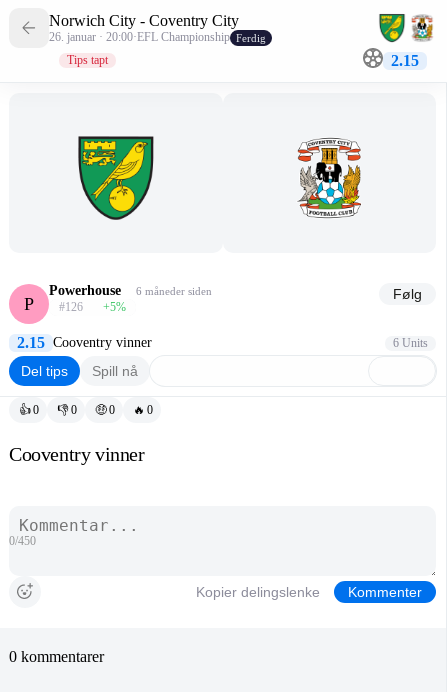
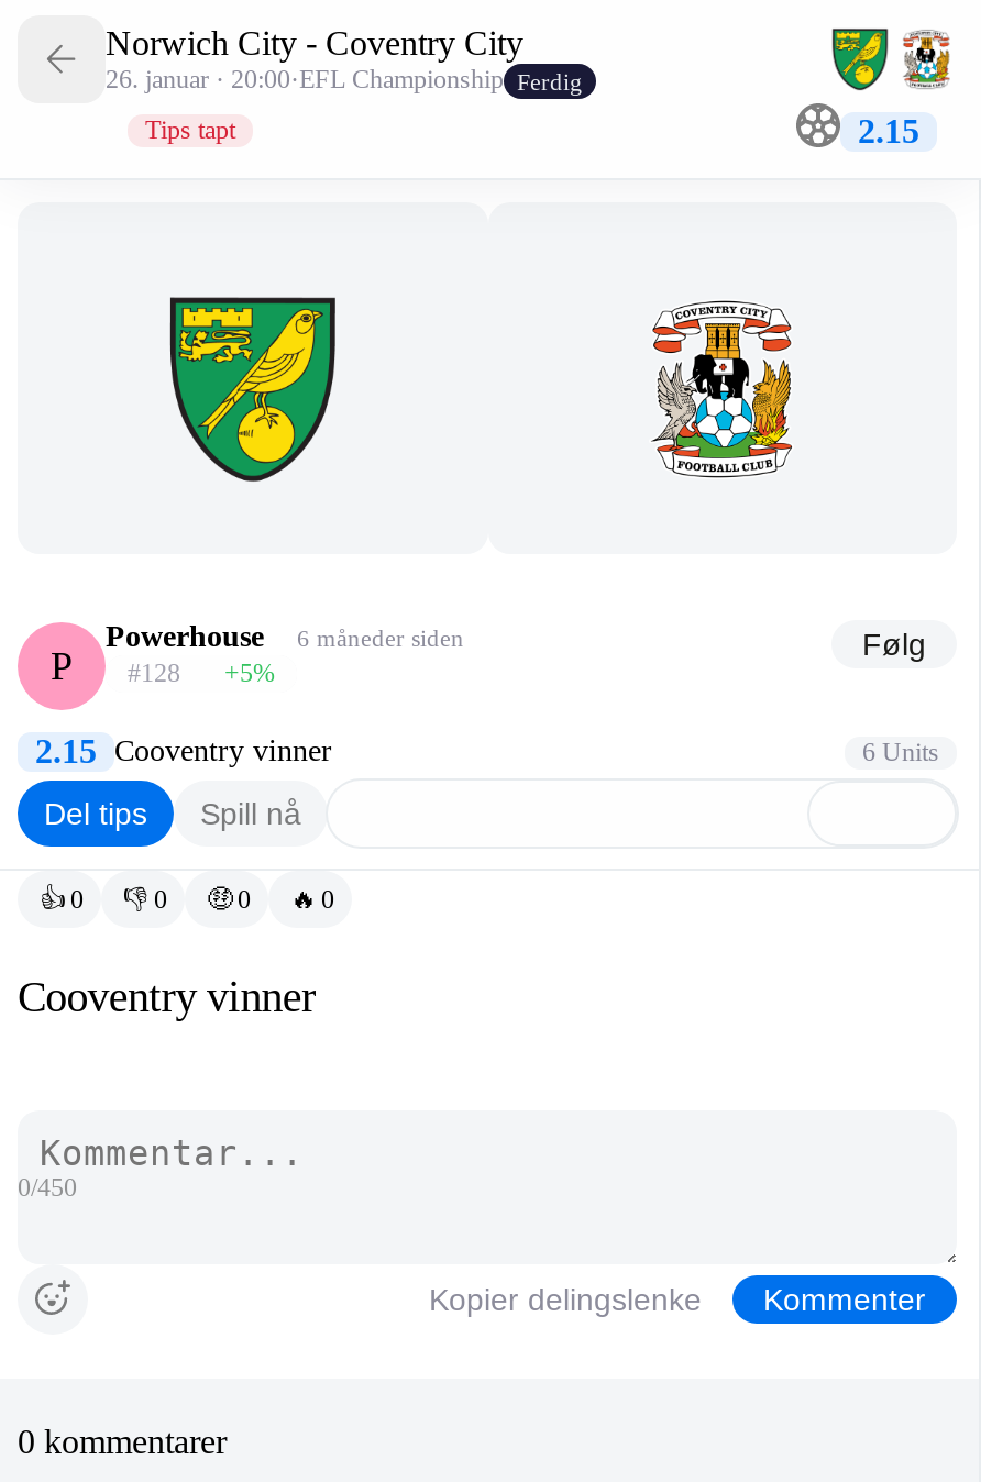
- P #126 +5%
+ P #128 +5%
